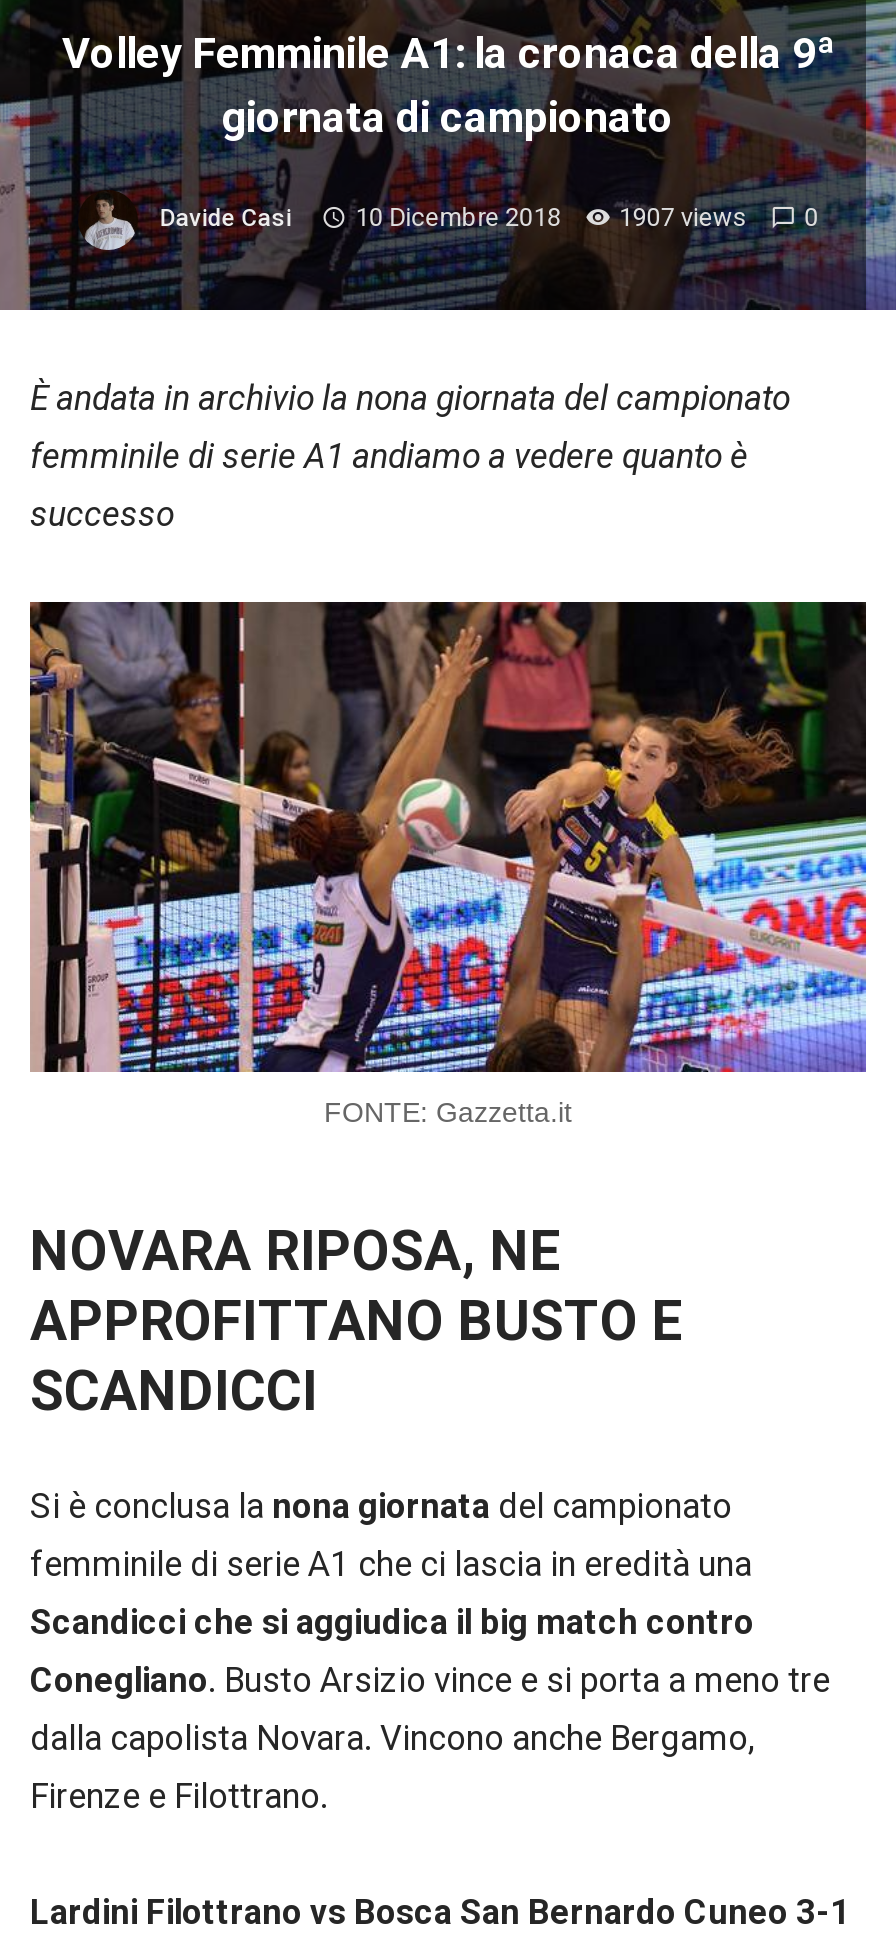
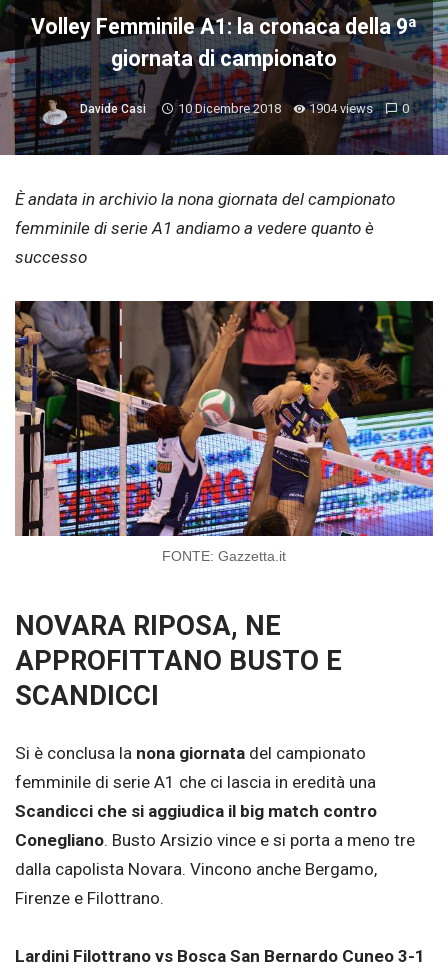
- 10 Dicembre 2018 1907 views 0
+ 10 Dicembre 2018 1904 views 0
